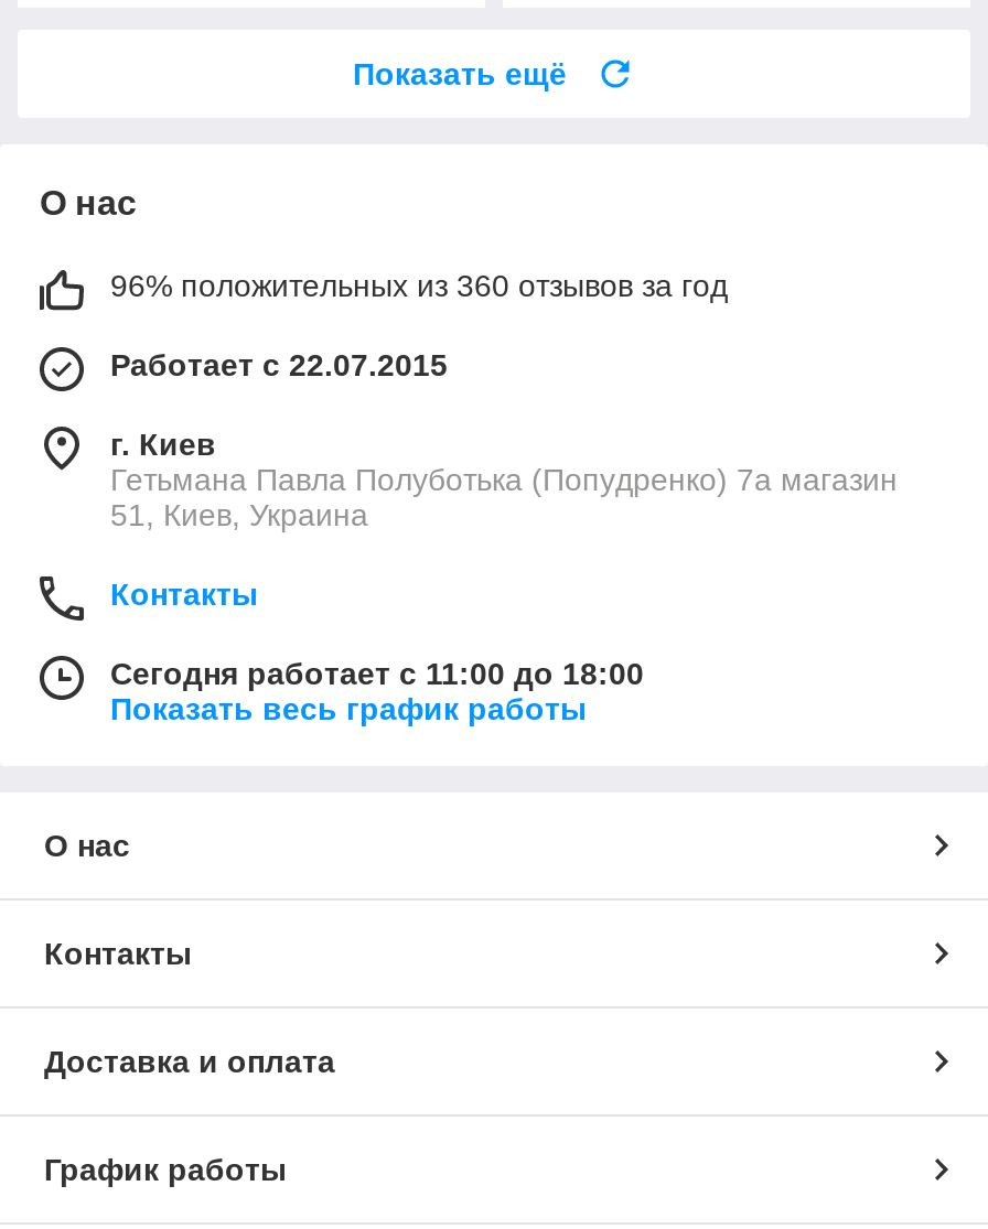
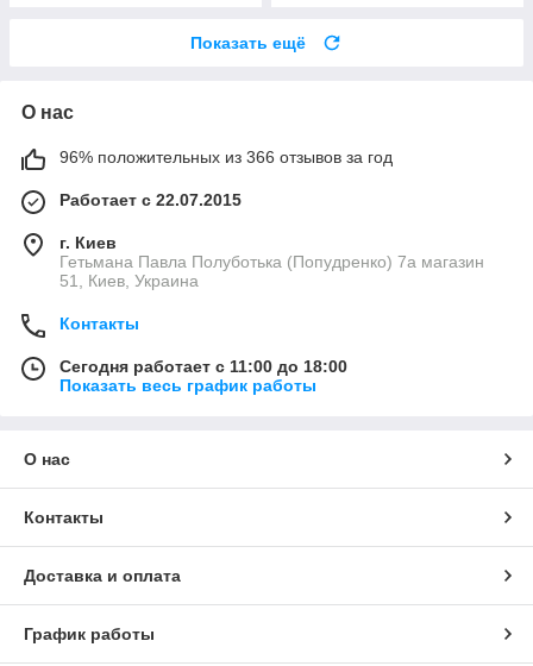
- 96% положительных из 360 отзывов за год
+ 96% положительных из 366 отзывов за год
